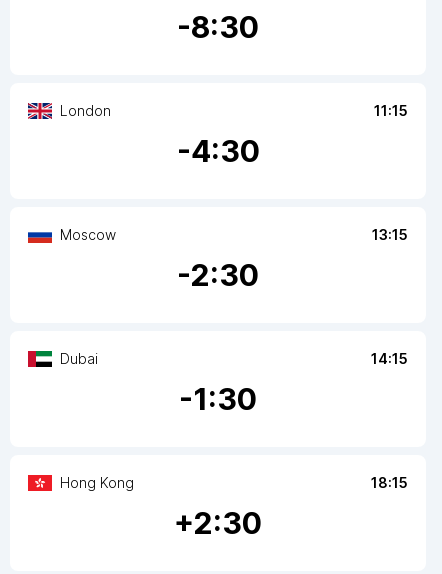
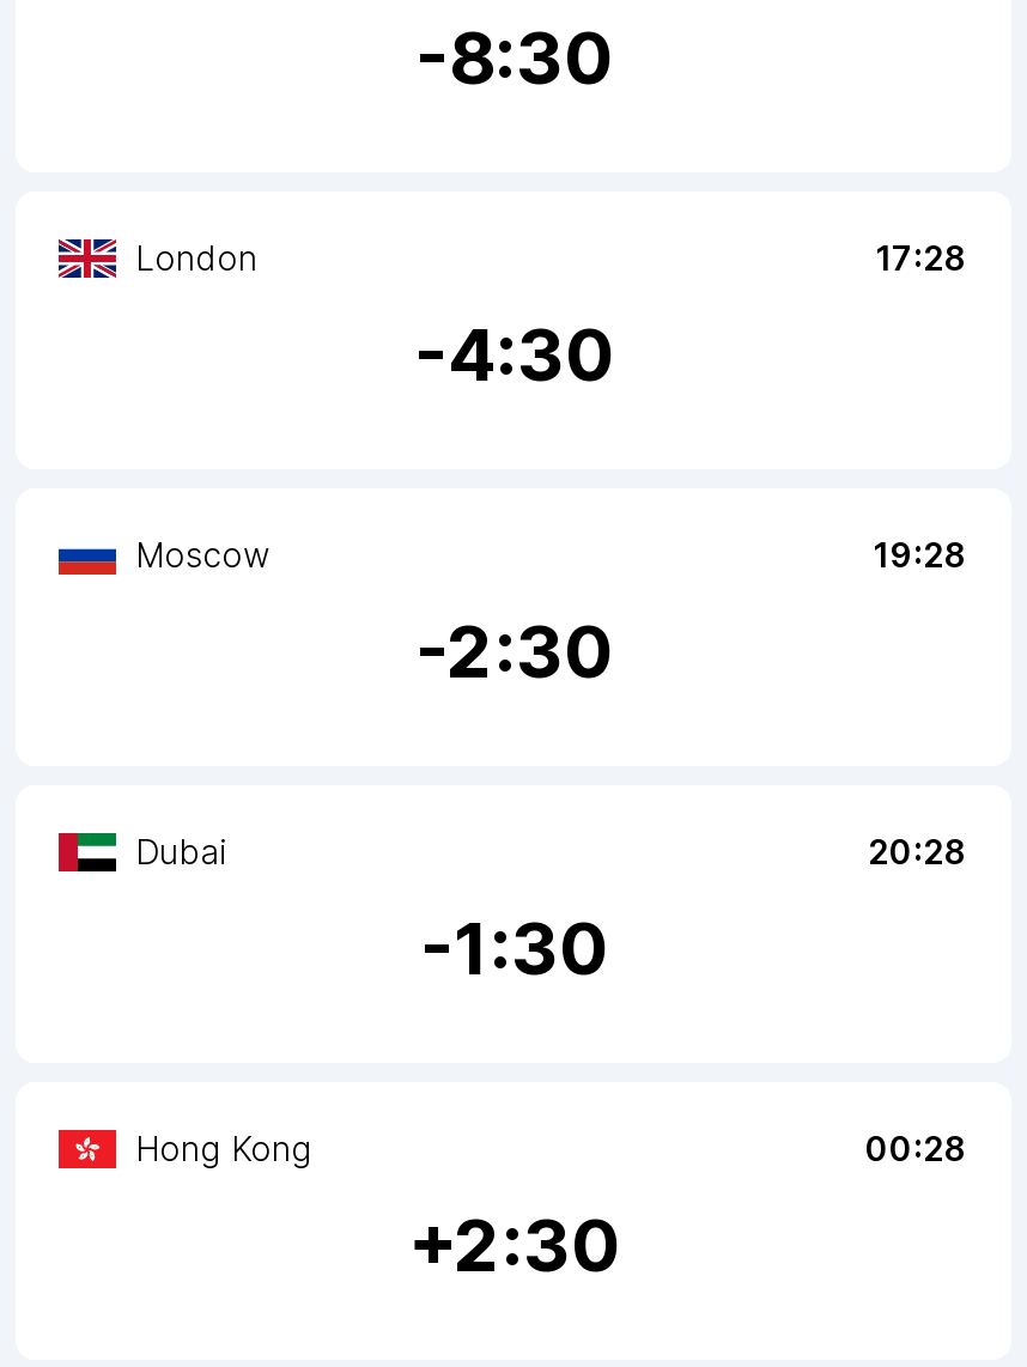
- 11:15
+ 17:28

- 13:15
+ 19:28

- 14:15
+ 20:28

- 18:15
+ 00:28
